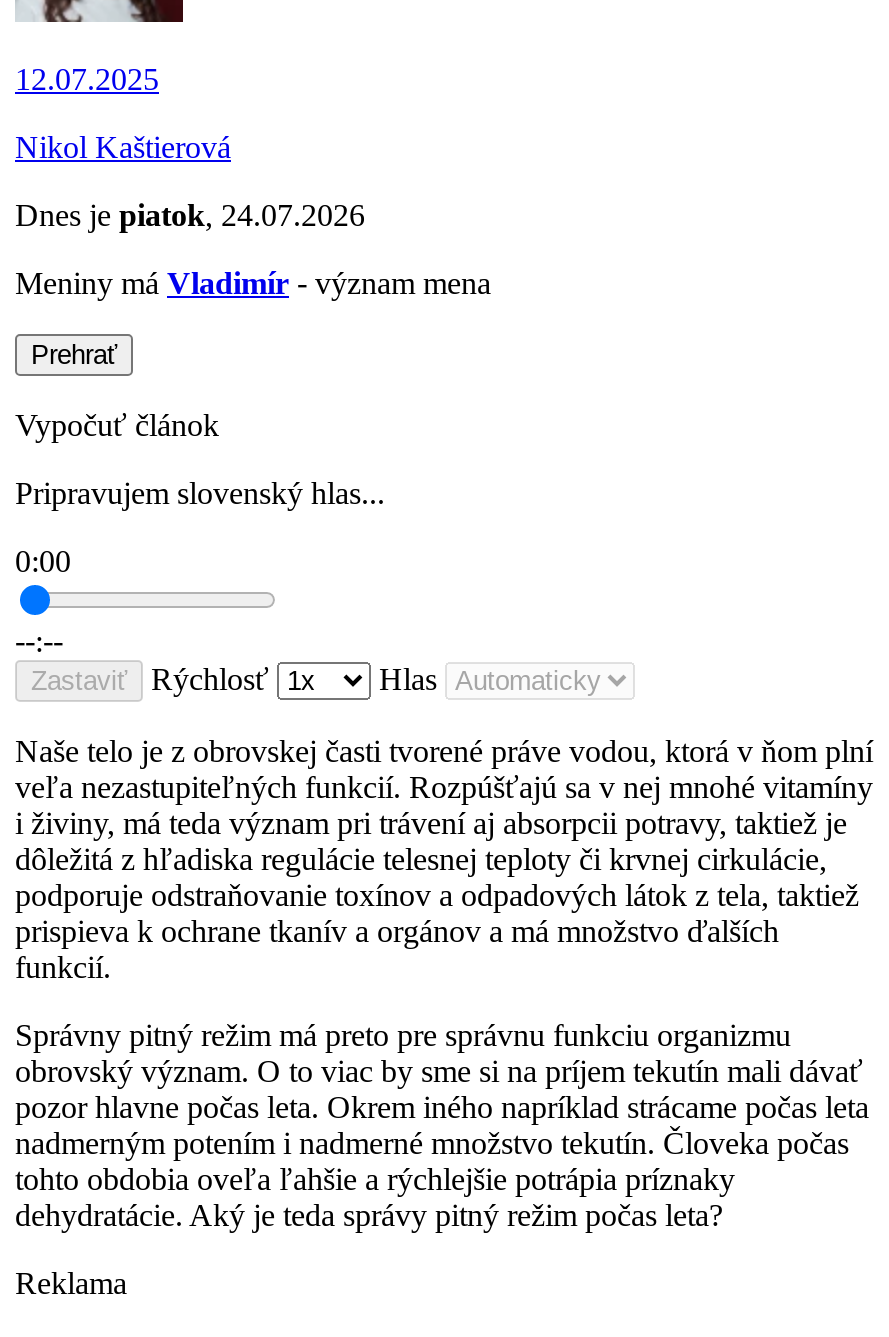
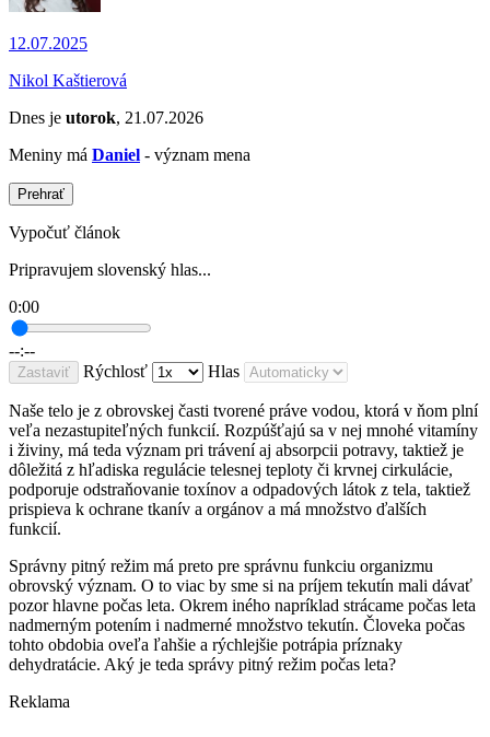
- Dnes je piatok, 24.07.2026
+ Dnes je utorok, 21.07.2026

- Meniny má Vladimír - význam mena
+ Meniny má Daniel - význam mena
